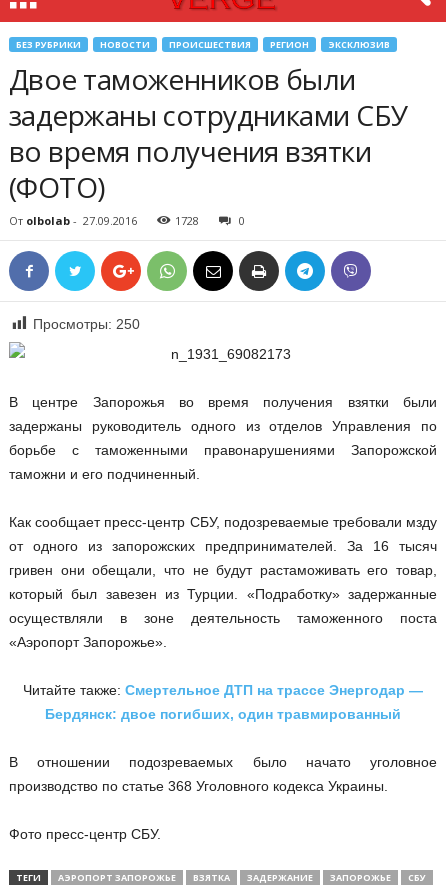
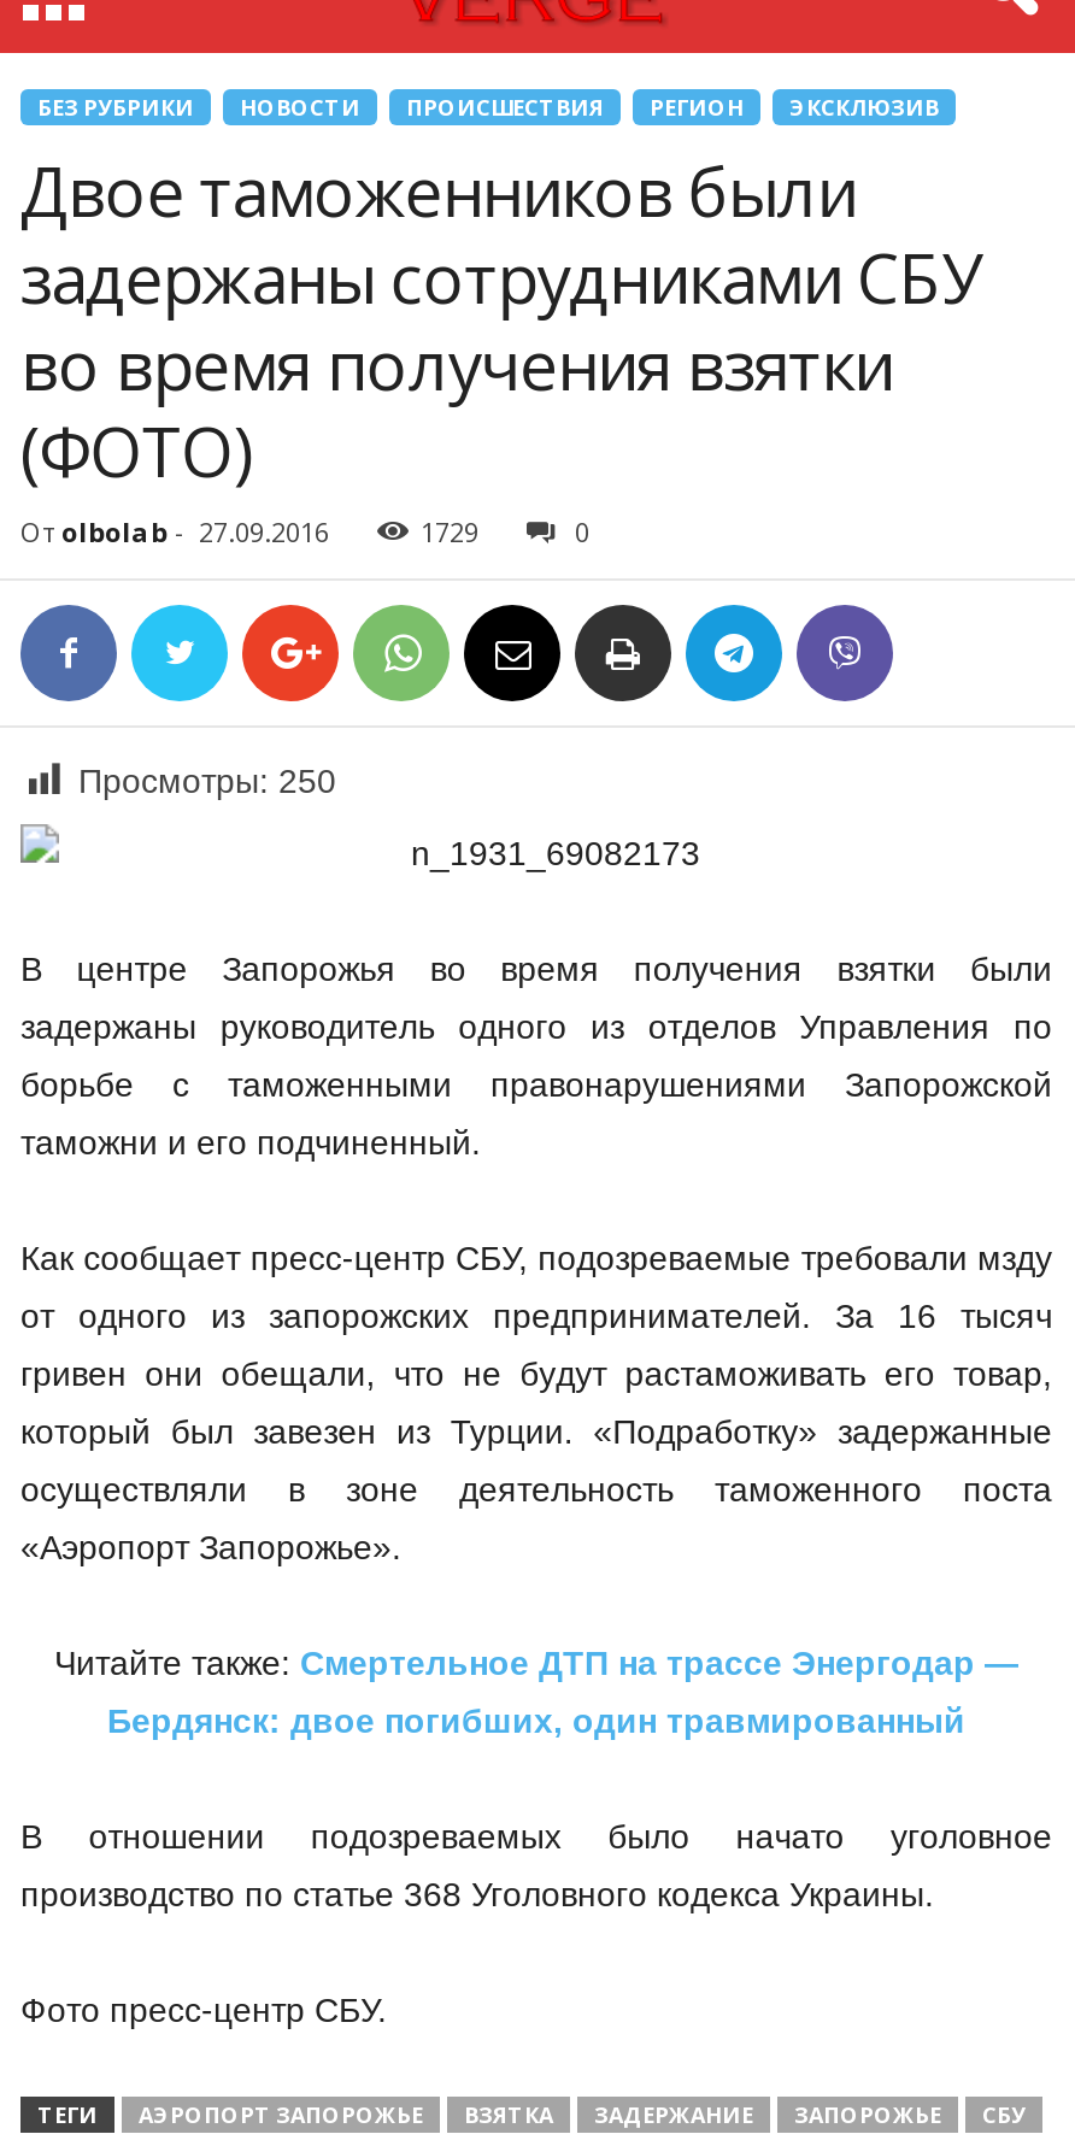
- 1728
+ 1729
